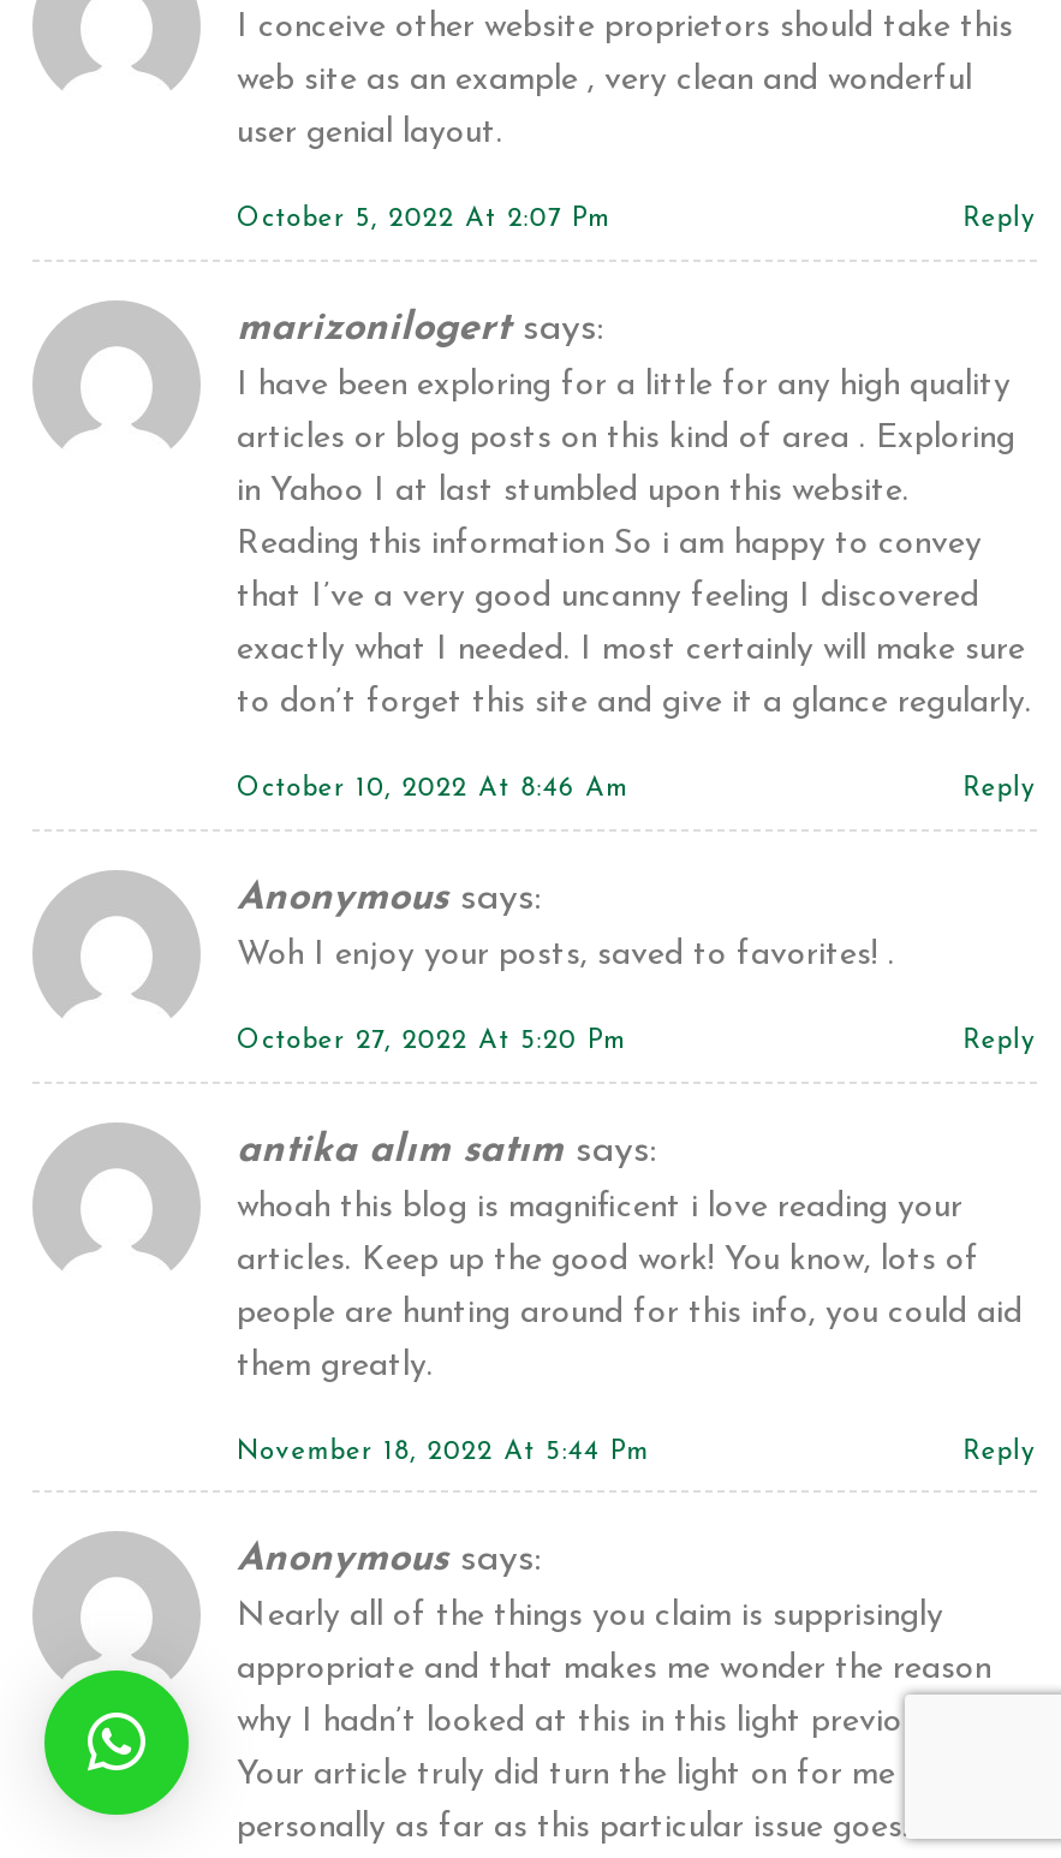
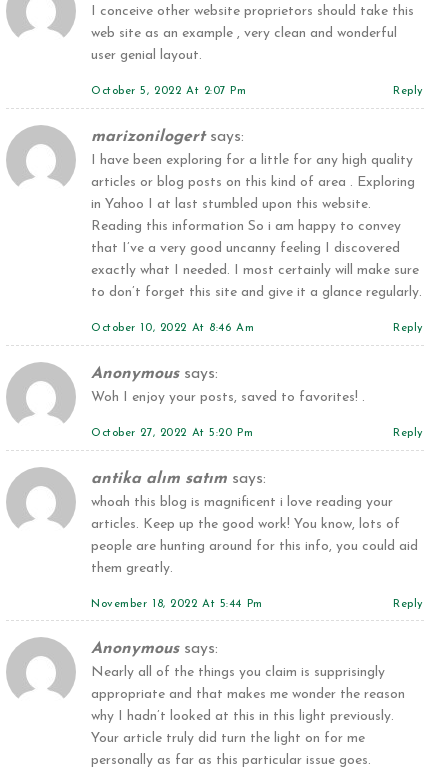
- [image]
